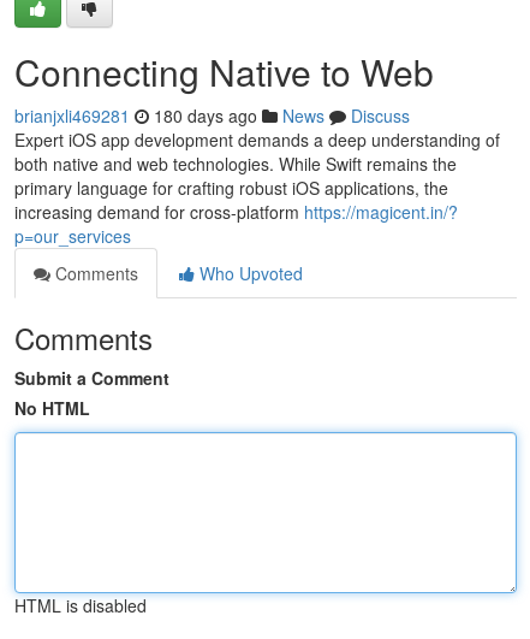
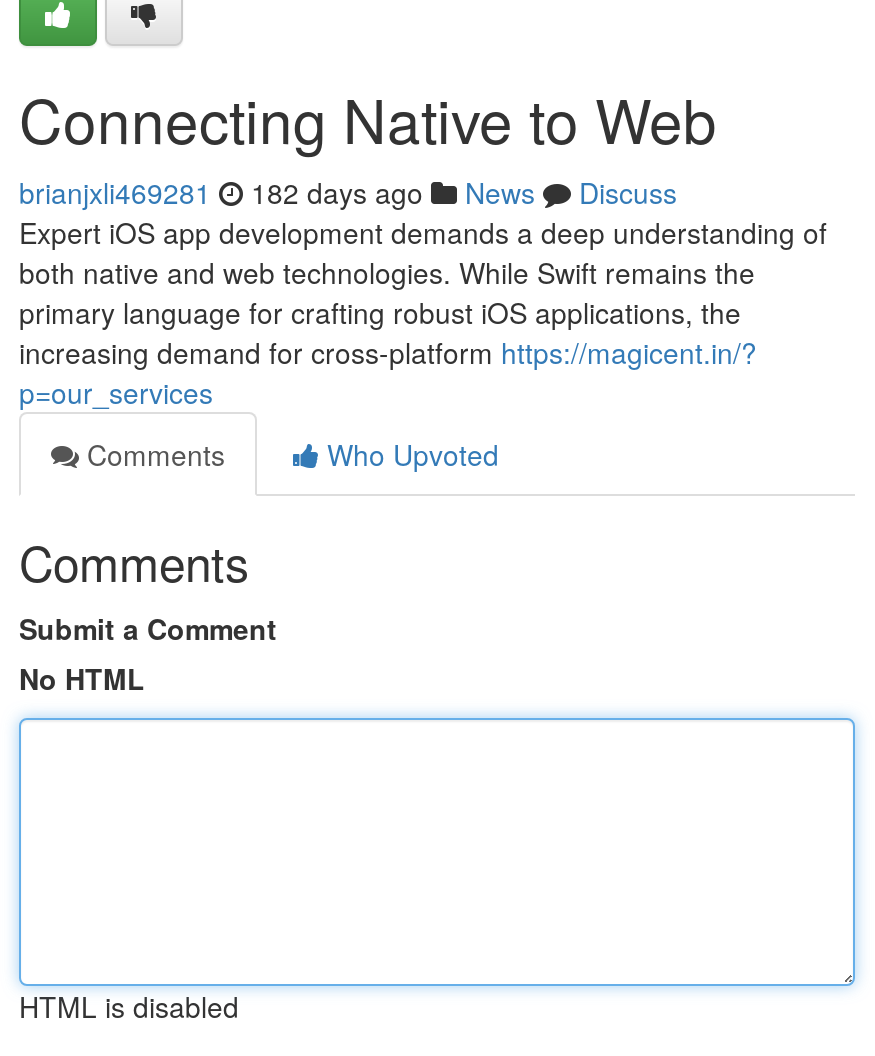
- brianjxli469281 180 days ago News Discuss
+ brianjxli469281 182 days ago News Discuss
